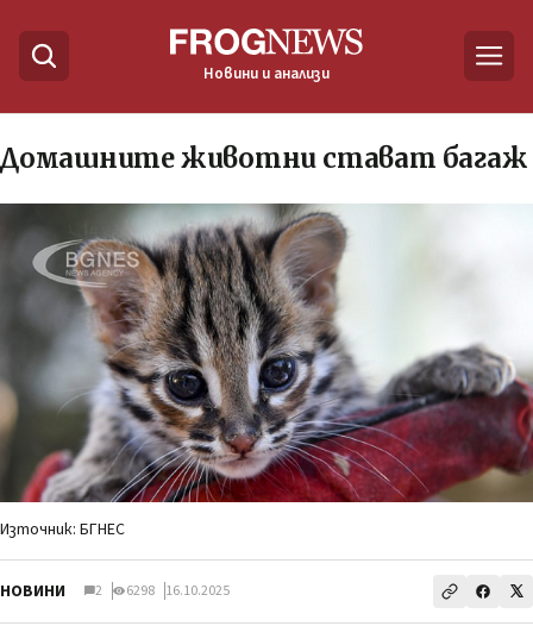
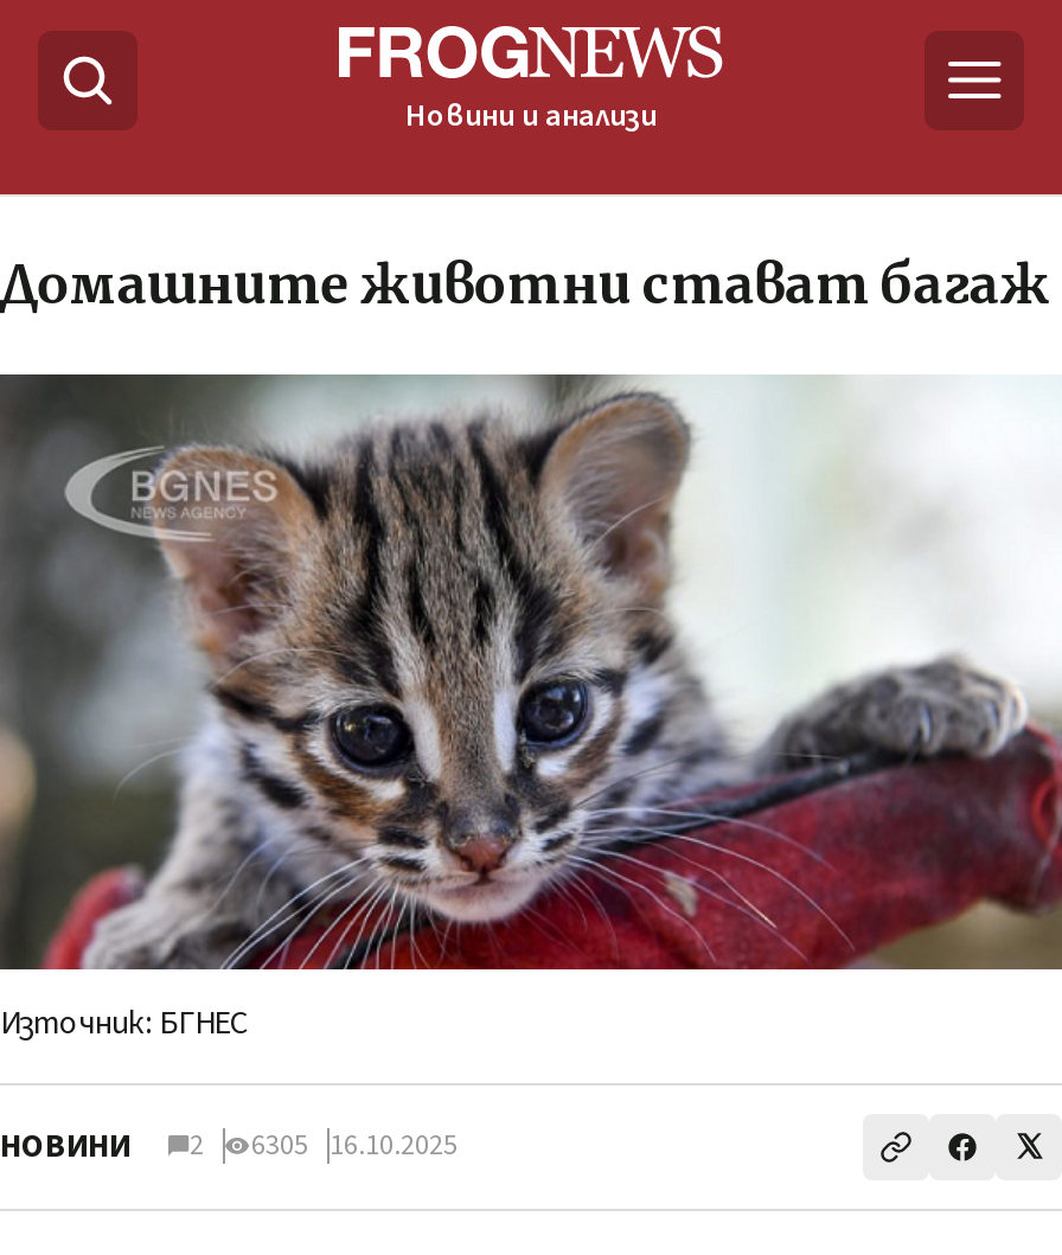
- НОВИНИ 2 6298 16.10.2025
+ НОВИНИ 2 6305 16.10.2025
